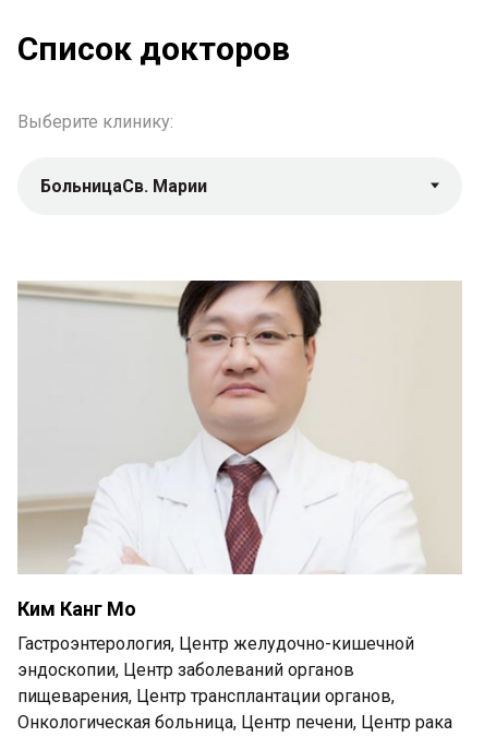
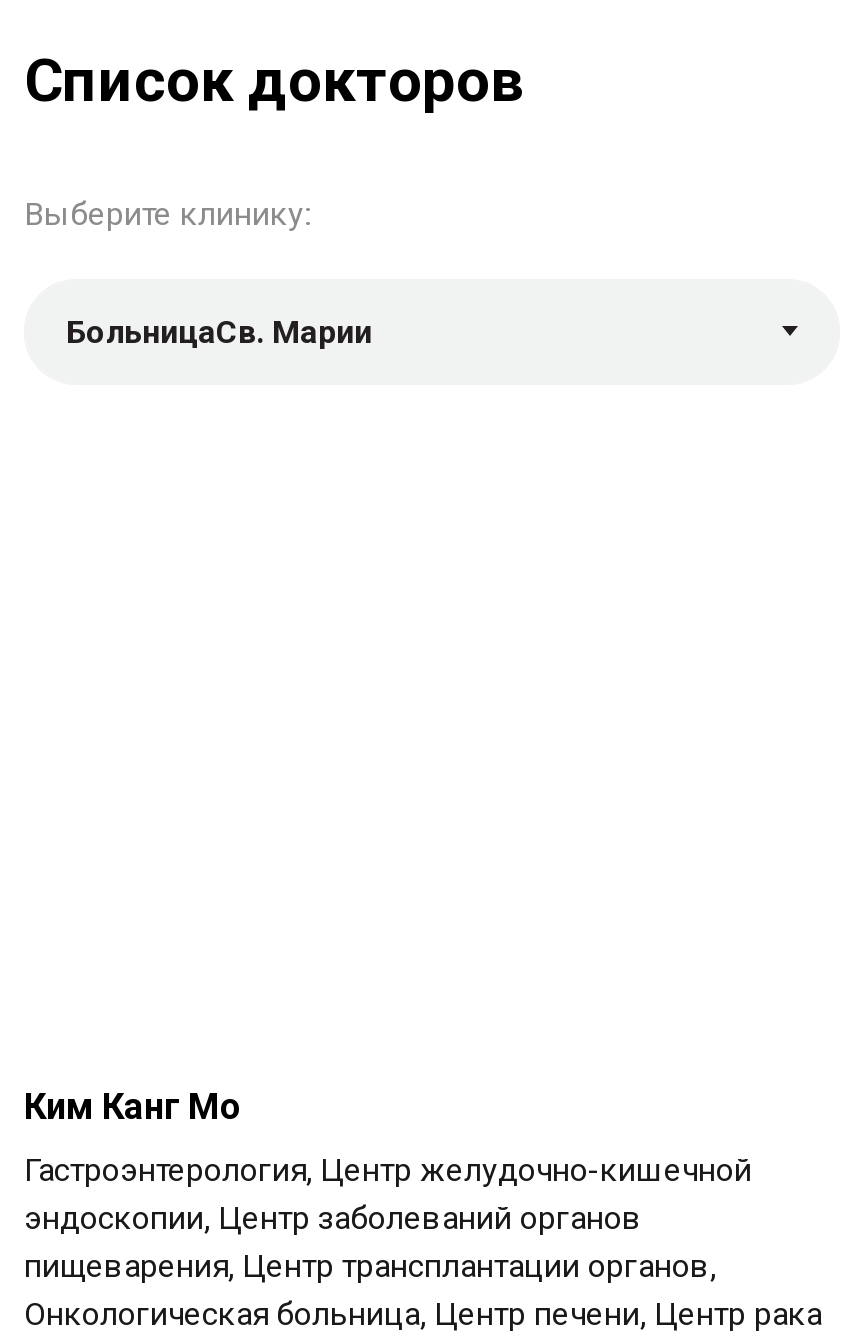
- [image]
